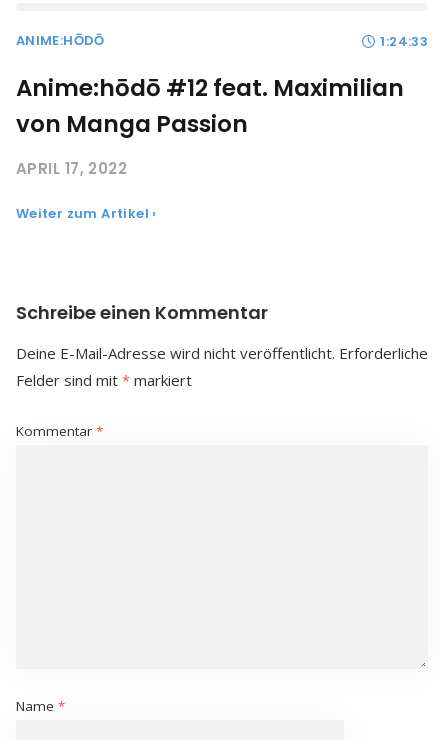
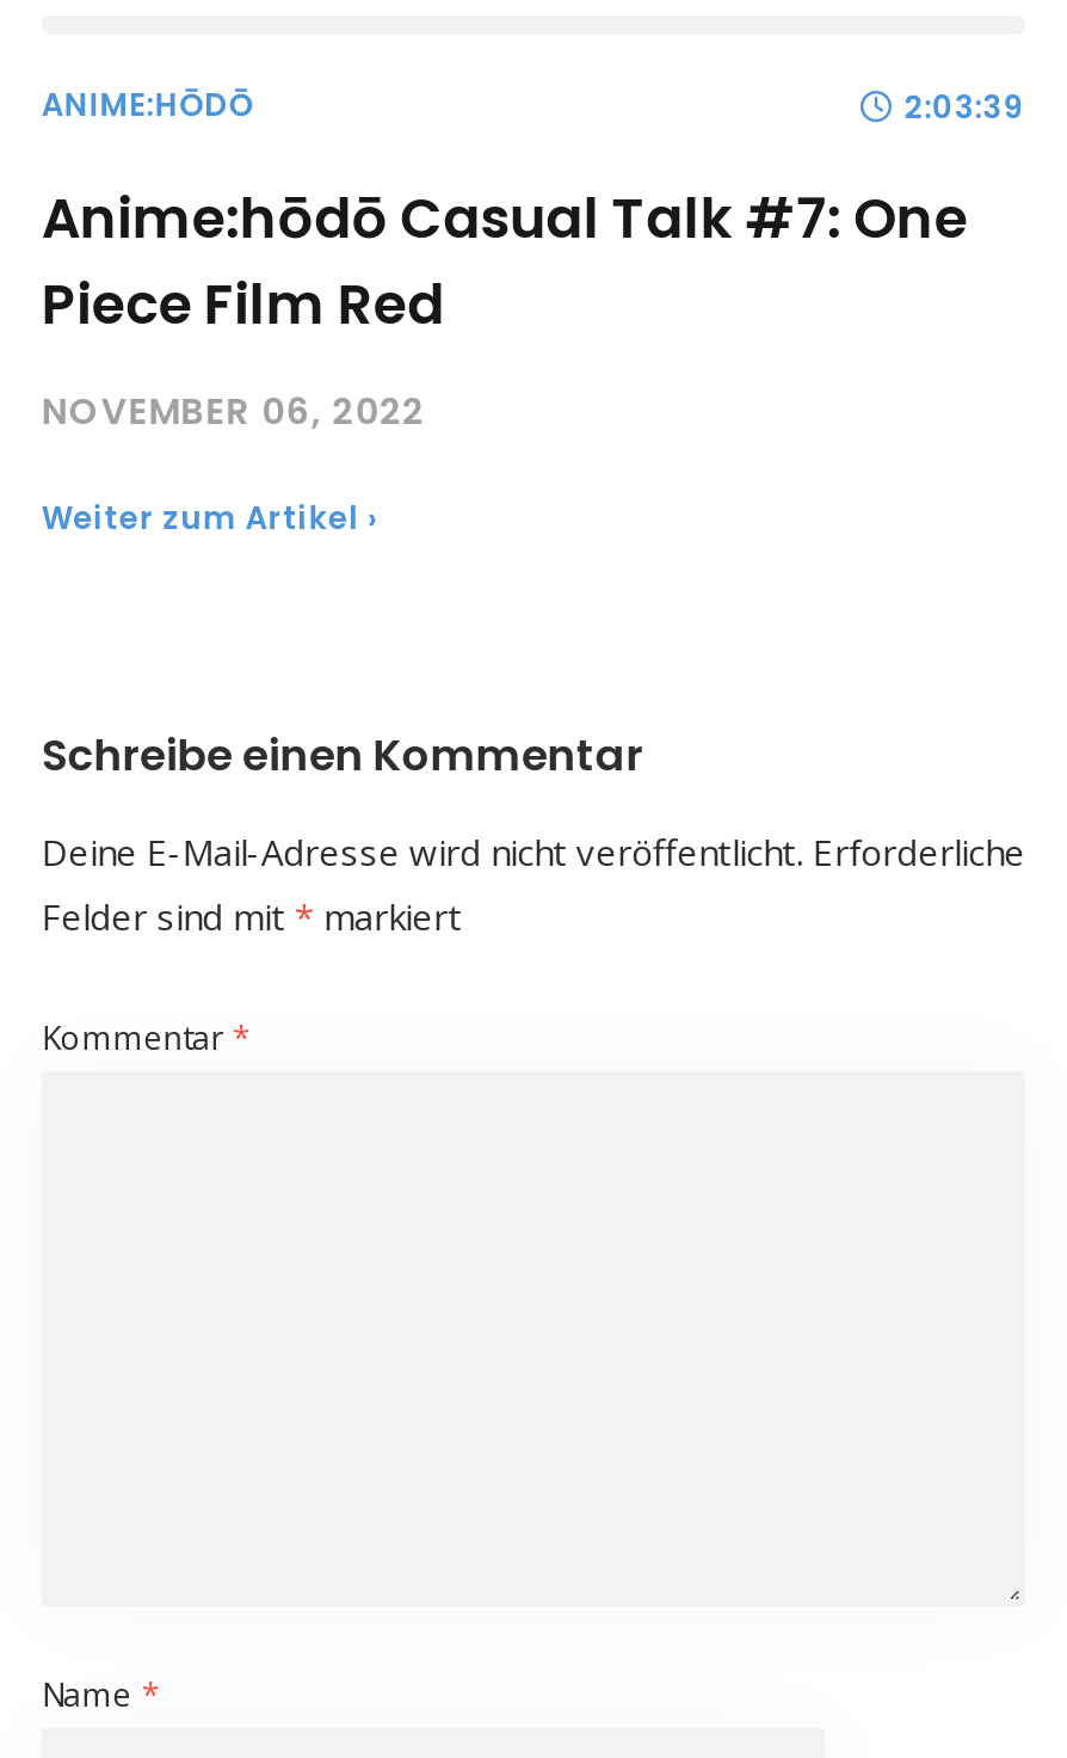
- 1:24:33
+ 2:03:39

- Anime:hōdō #12 feat. Maximilian
- von Manga Passion
+ Anime:hōdō Casual Talk #7: One
+ Piece Film Red

- APRIL 17, 2022
+ NOVEMBER 06, 2022
